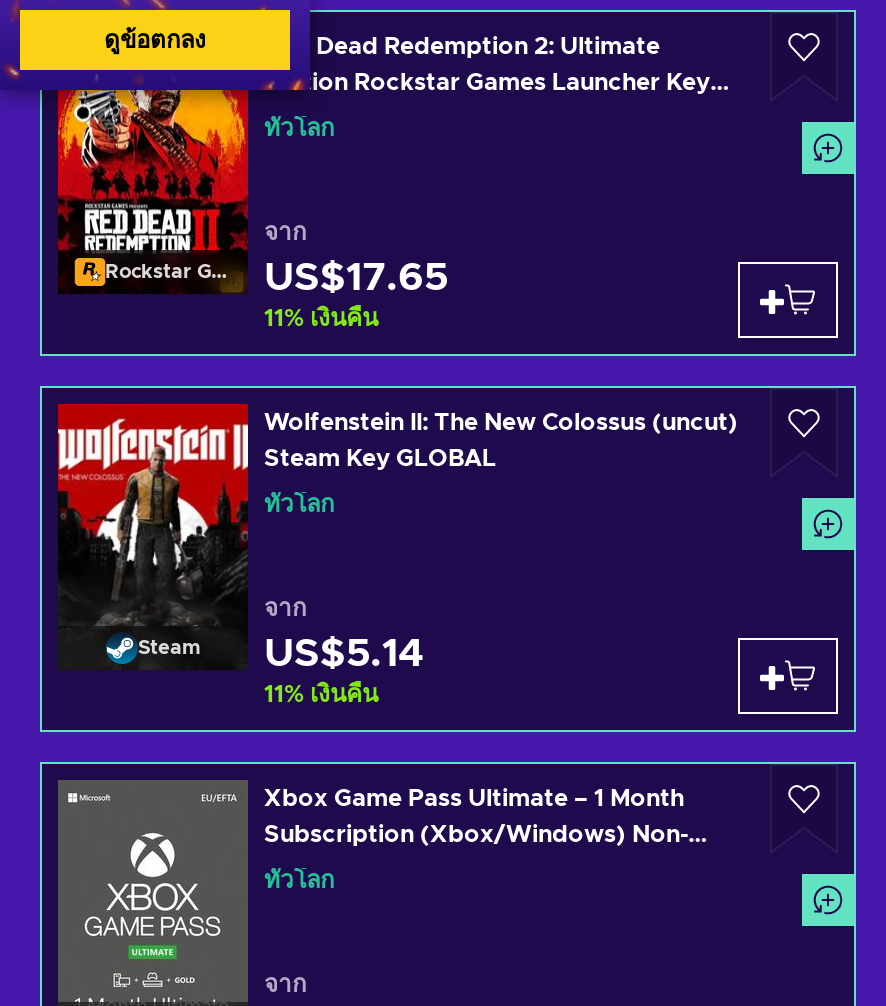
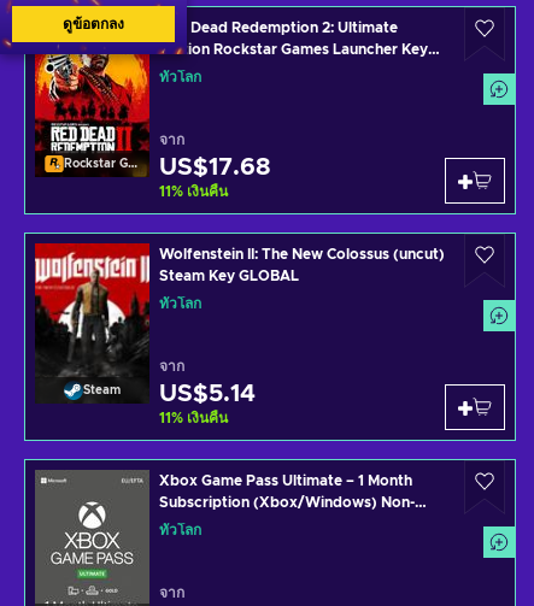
- US$17.65
+ US$17.68
